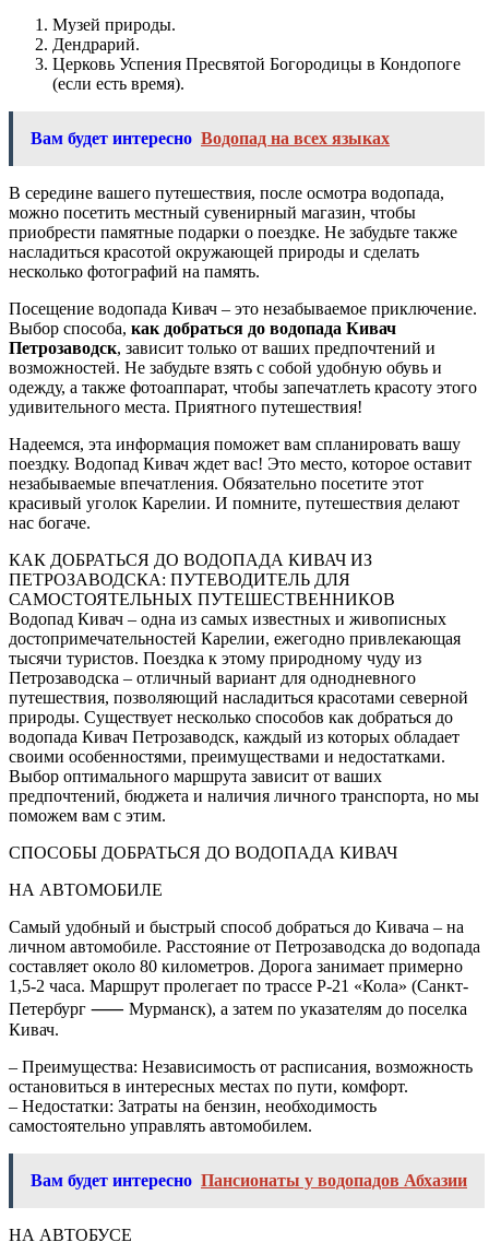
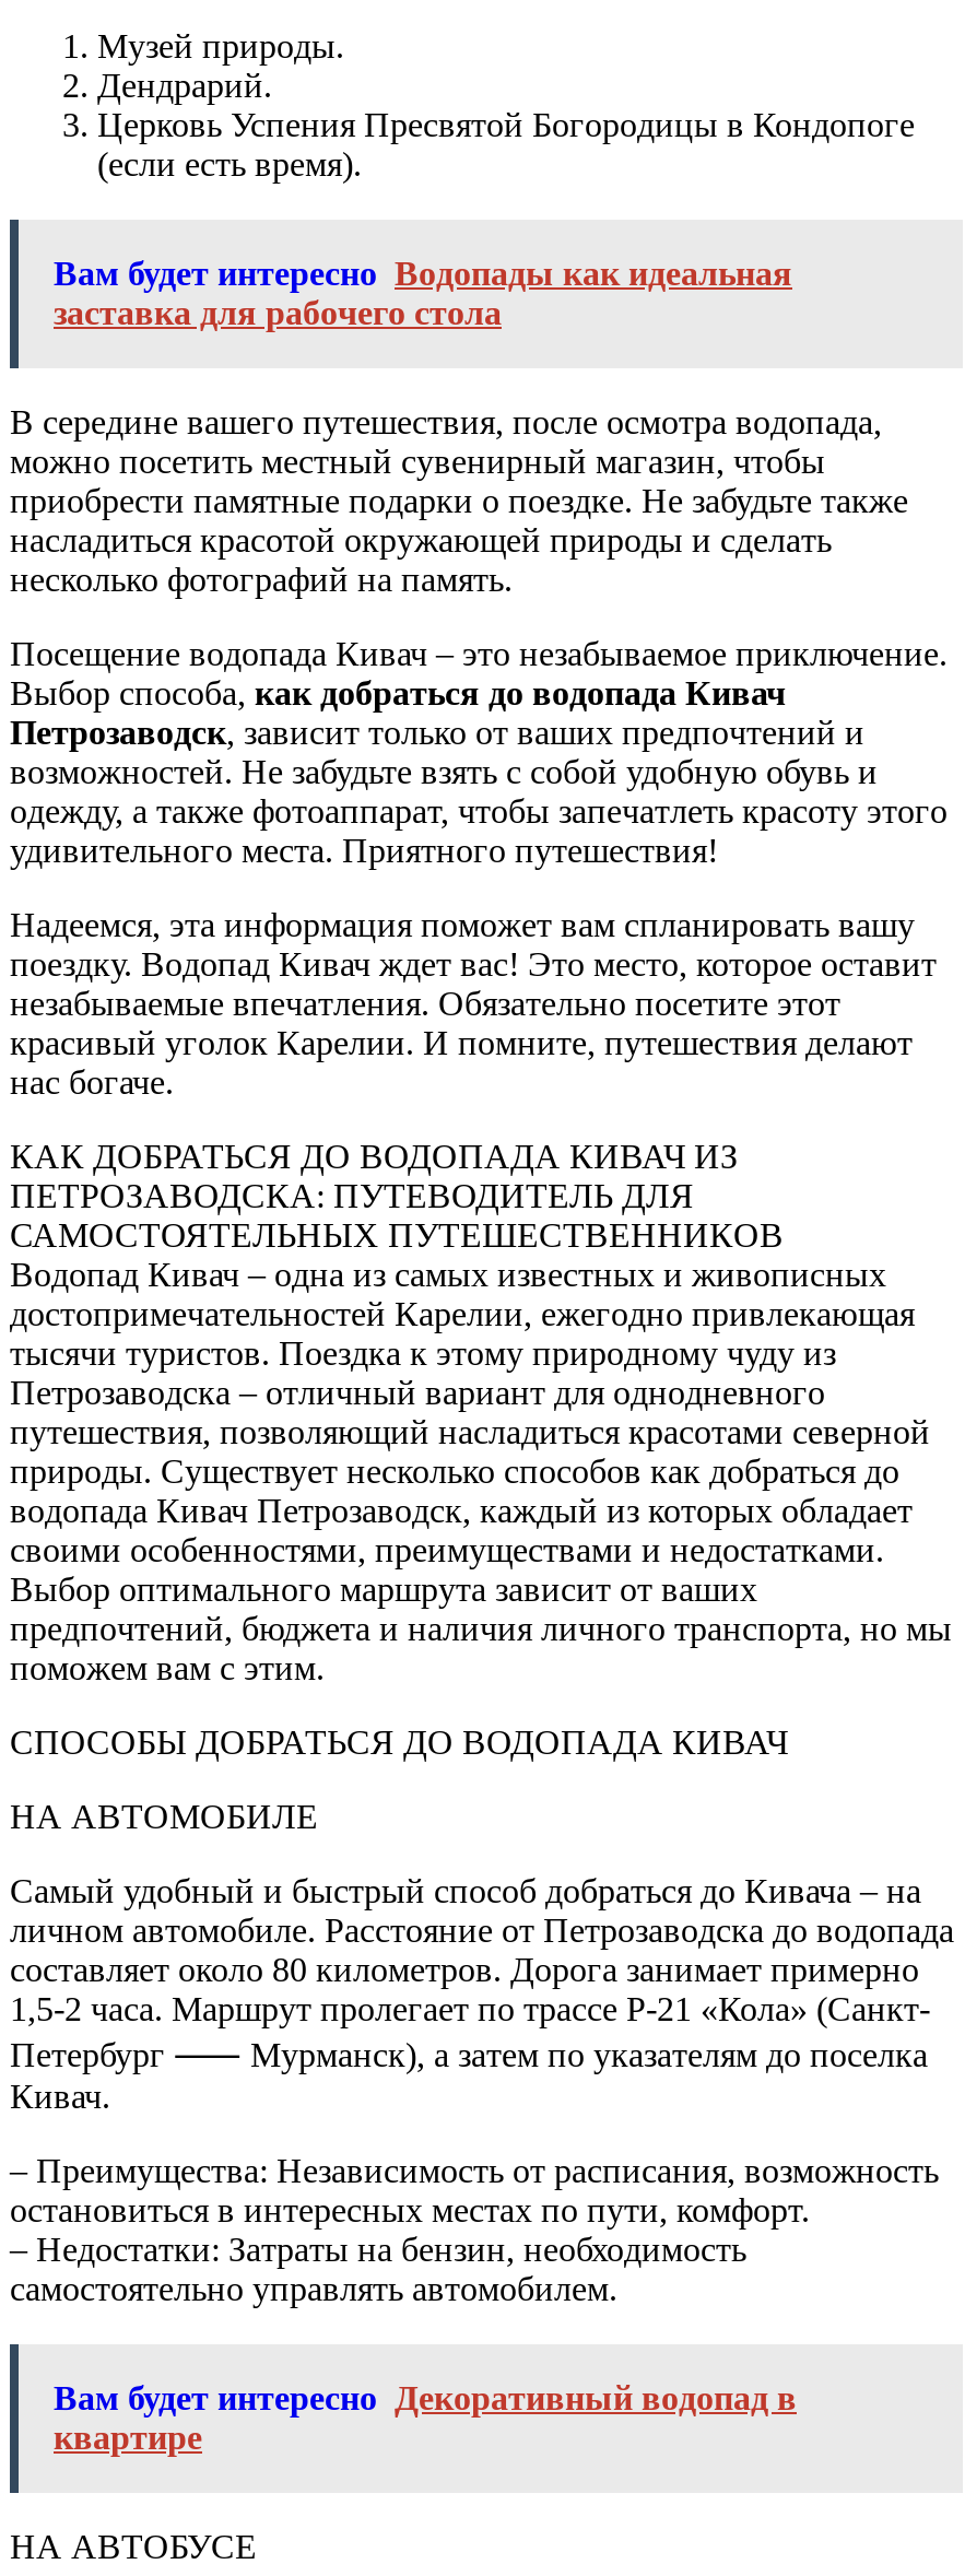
- Вам будет интересно Водопад на всех языках
+ Вам будет интересно Водопады как идеальная
+ заставка для рабочего стола

- Вам будет интересно Пансионаты у водопадов Абхазии
+ Вам будет интересно Декоративный водопад в
+ квартире
